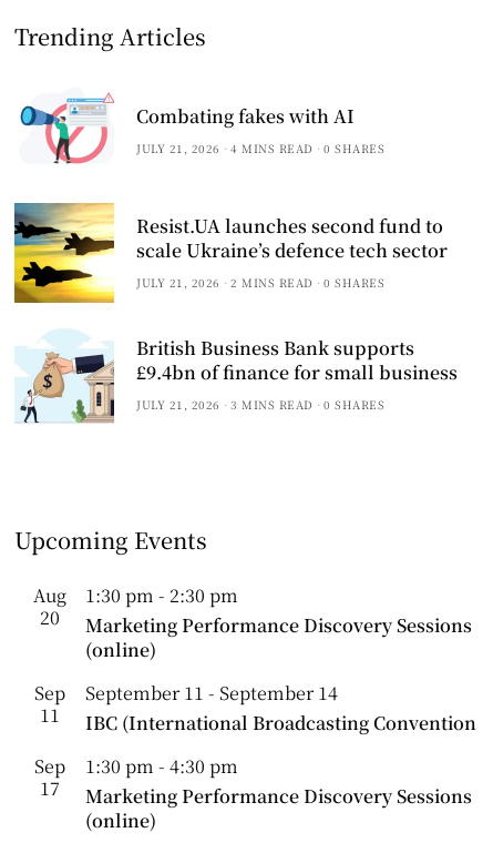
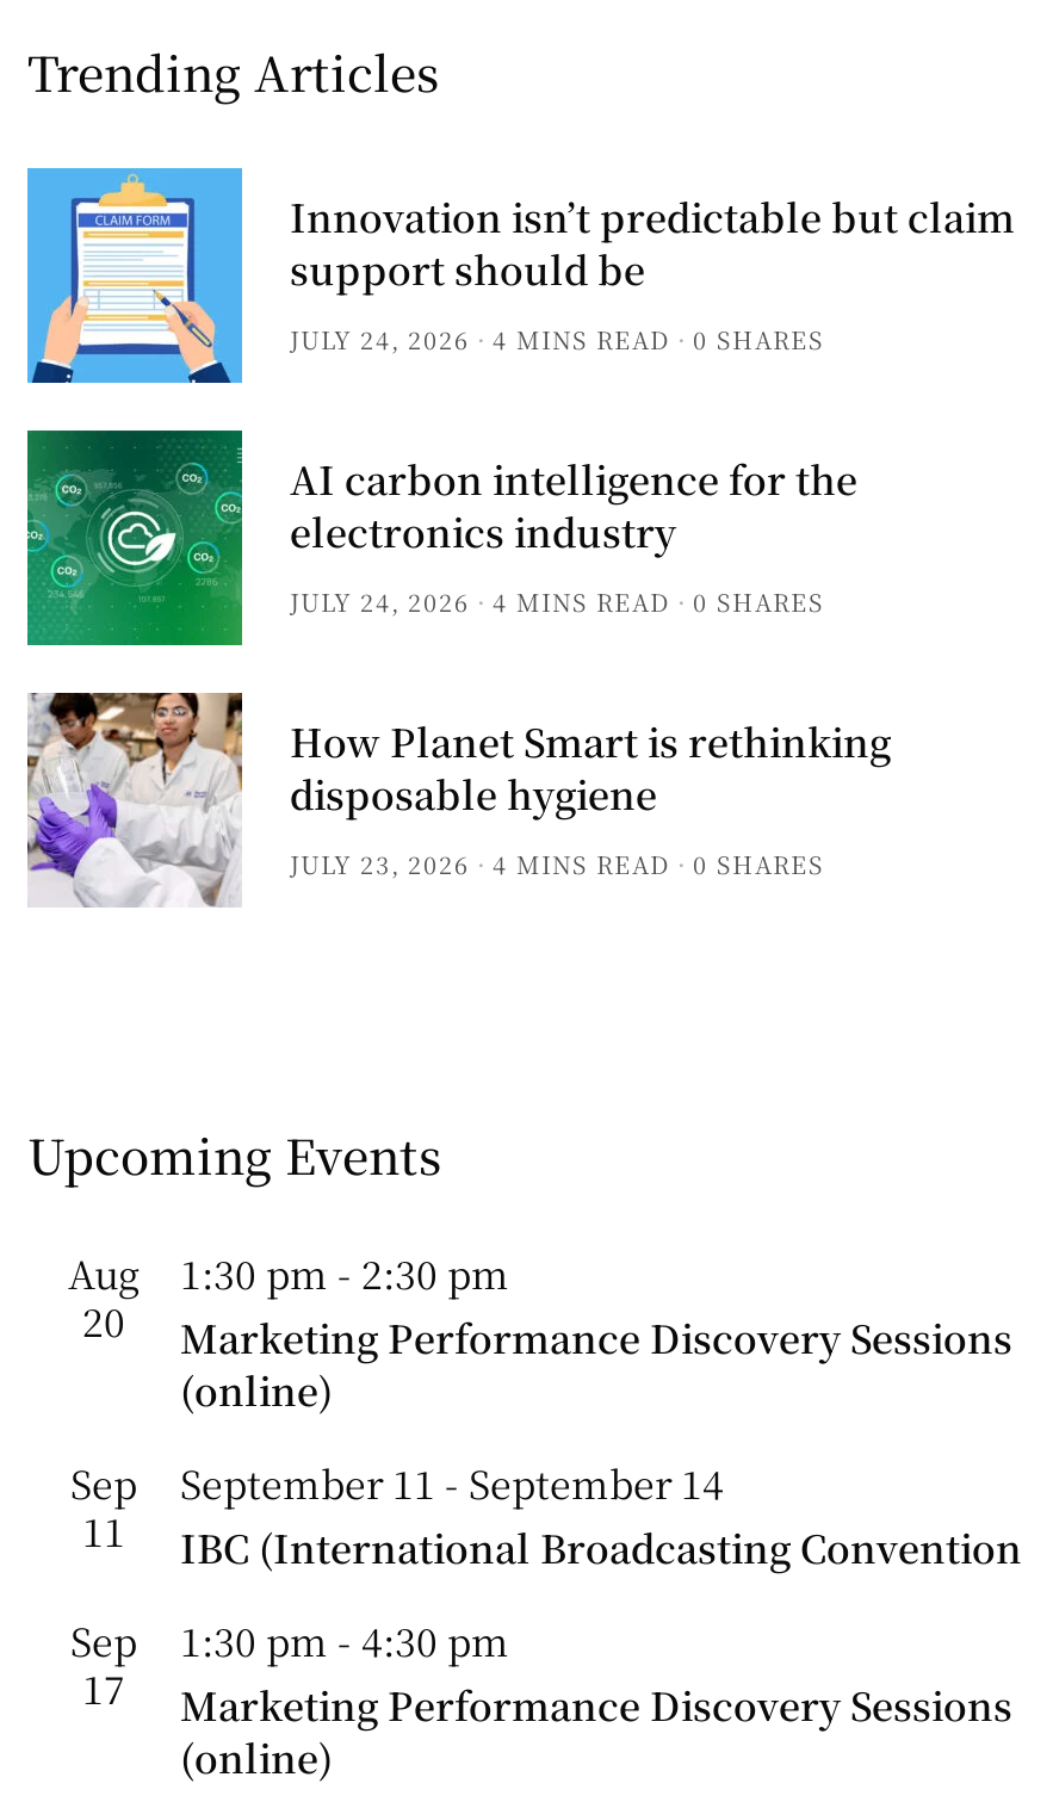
- [image]
- Combating fakes with AI
- JULY 21, 2026
+ [image]
+ Innovation isn’t predictable but claim
+ support should be
+ JULY 24, 2026

- [image]
- Resist.UA launches second fund to
- scale Ukraine’s defence tech sector
- JULY 21, 2026
- 2 MINS READ
+ [image]
+ AI carbon intelligence for the
+ electronics industry
+ JULY 24, 2026
+ 4 MINS READ

- [image]
- British Business Bank supports
- £9.4bn of finance for small business
- JULY 21, 2026
- 3 MINS READ
+ [image]
+ How Planet Smart is rethinking
+ disposable hygiene
+ JULY 23, 2026
+ 4 MINS READ
